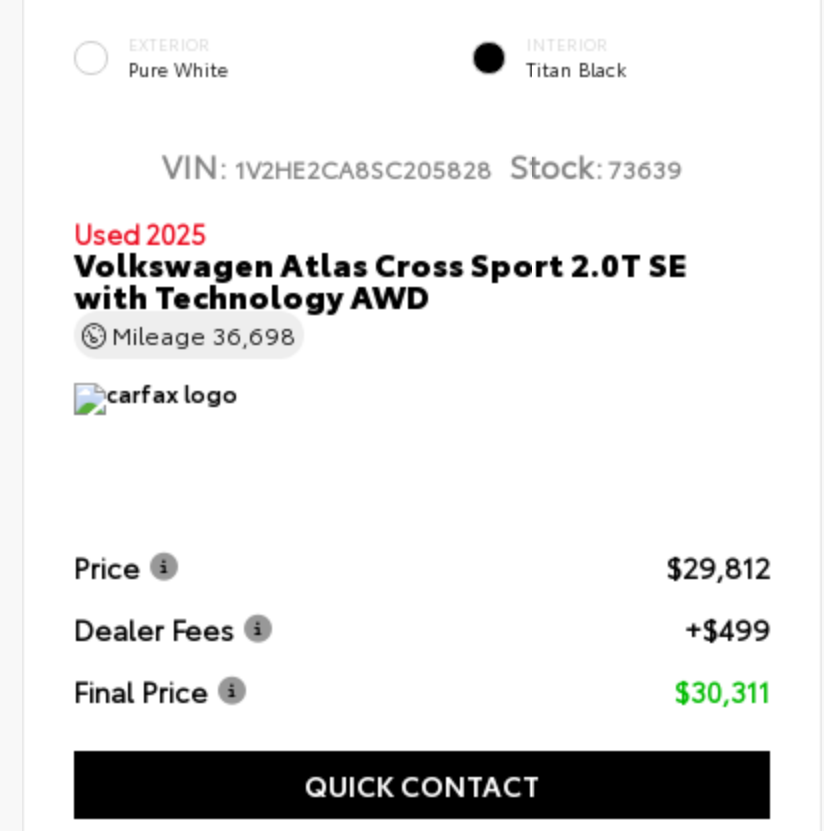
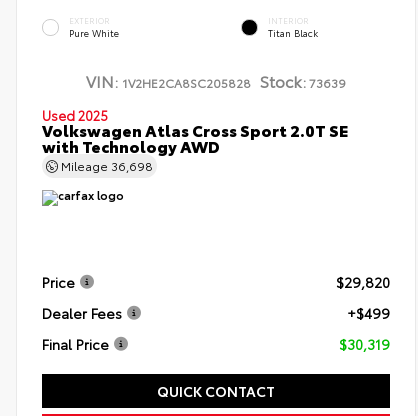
- $29,812
+ $29,820

- $30,311
+ $30,319
